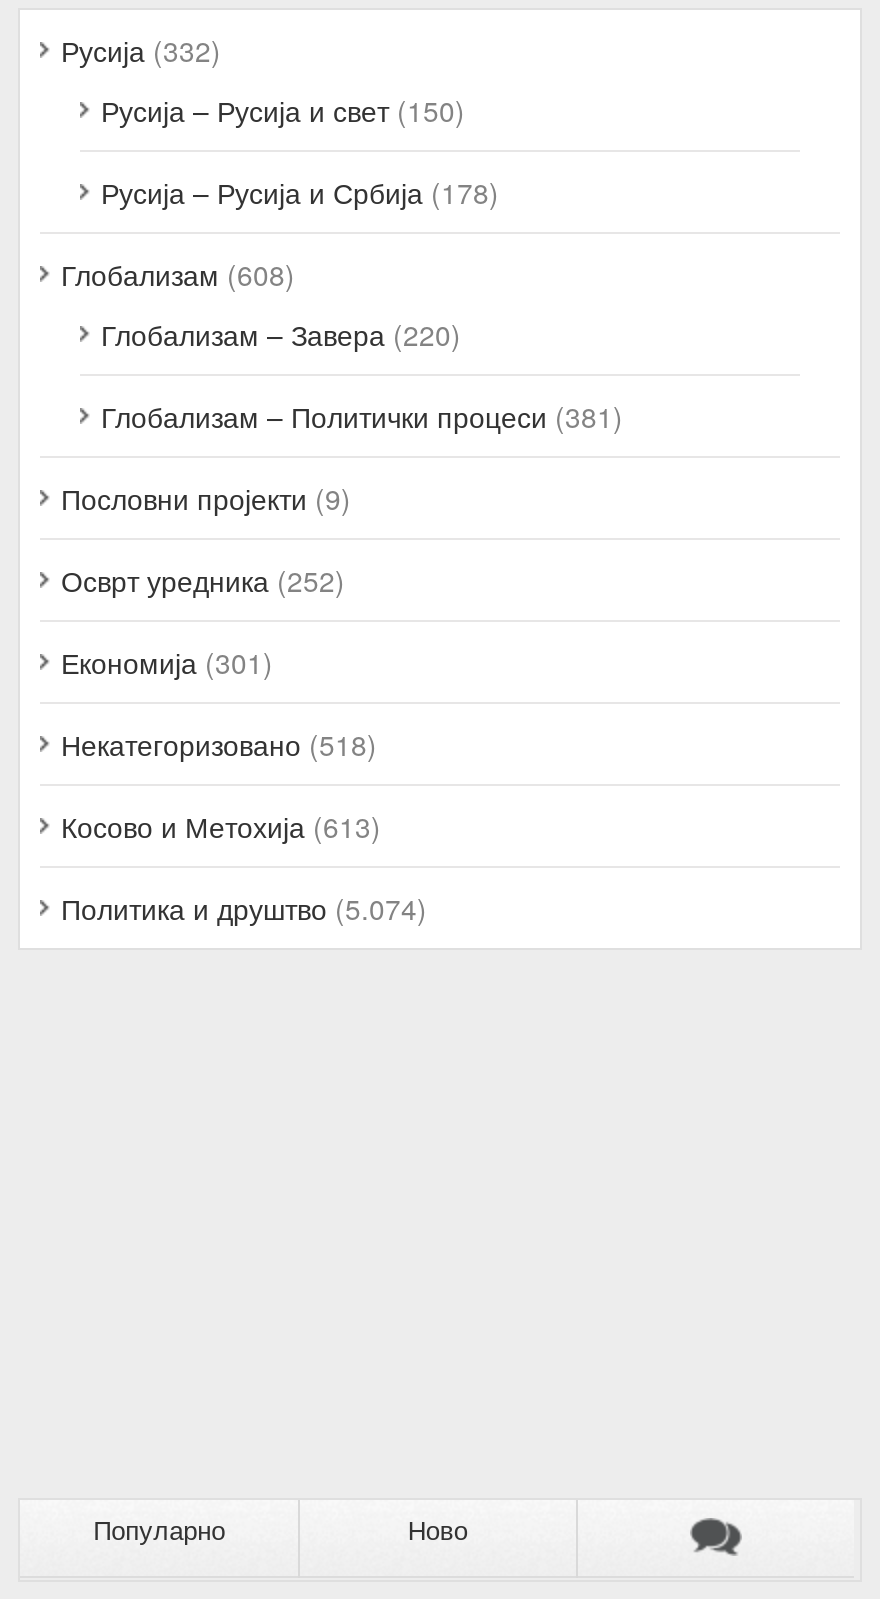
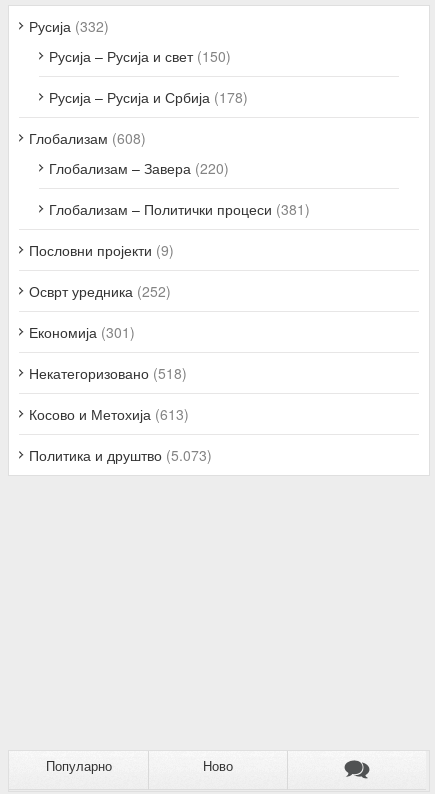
- Политика и друштво (5.074)
+ Политика и друштво (5.073)
